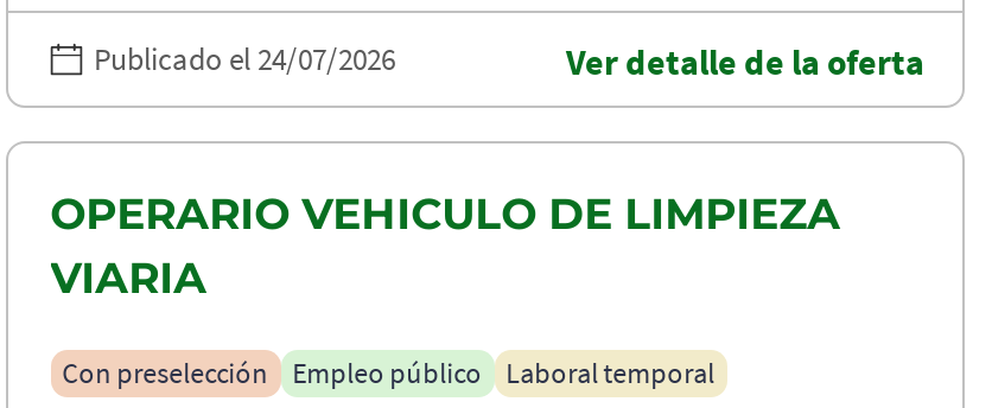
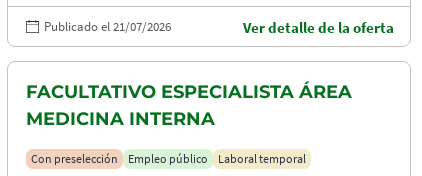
- Publicado el 24/07/2026
+ Publicado el 21/07/2026

- OPERARIO VEHICULO DE LIMPIEZA
- VIARIA
+ FACULTATIVO ESPECIALISTA ÁREA
+ MEDICINA INTERNA
